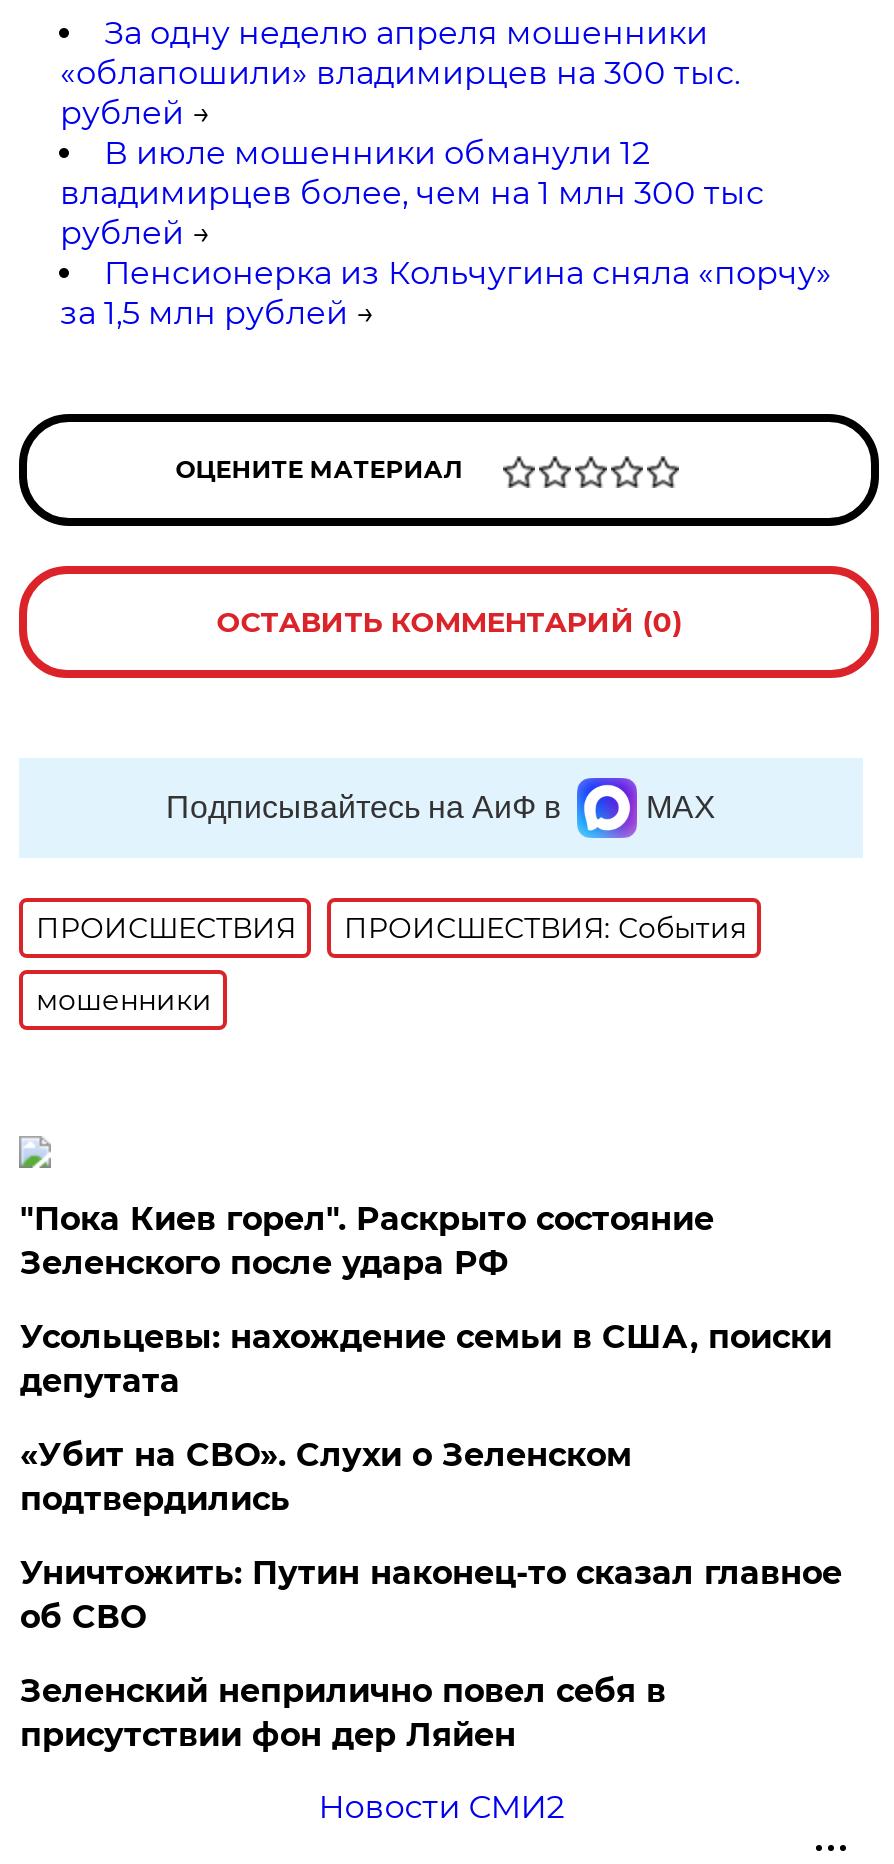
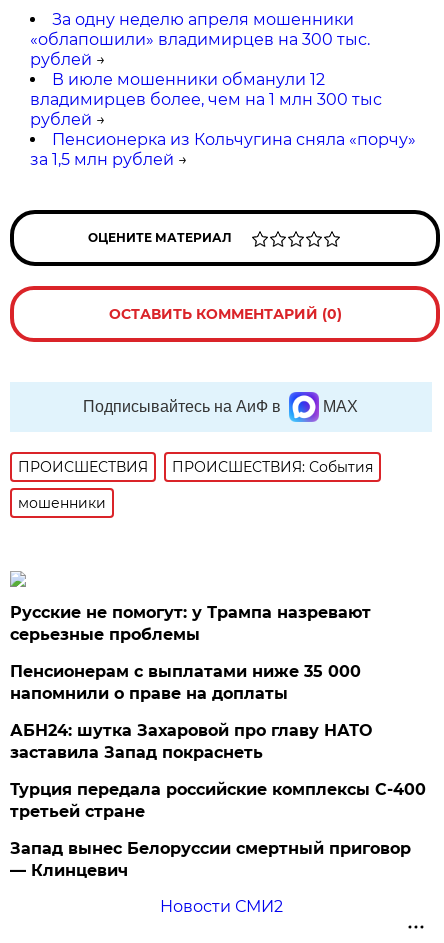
- "Пока Киев горел". Раскрыто состояние
- Зеленского после удара РФ
+ Русские не помогут: у Трампа назревают
+ серьезные проблемы

- Усольцевы: нахождение семьи в США, поиски
- депутата
+ Пенсионерам с выплатами ниже 35 000
+ напомнили о праве на доплаты

- «Убит на СВО». Слухи о Зеленском
- подтвердились
+ АБН24: шутка Захаровой про главу НАТО
+ заставила Запад покраснеть

- Уничтожить: Путин наконец-то сказал главное
- об СВО
+ Турция передала российские комплексы С-400
+ третьей стране

- Зеленский неприлично повел cебя в
- присутствии фон дер Ляйен
+ Запад вынес Белоруссии смертный приговор
+ — Клинцевич
